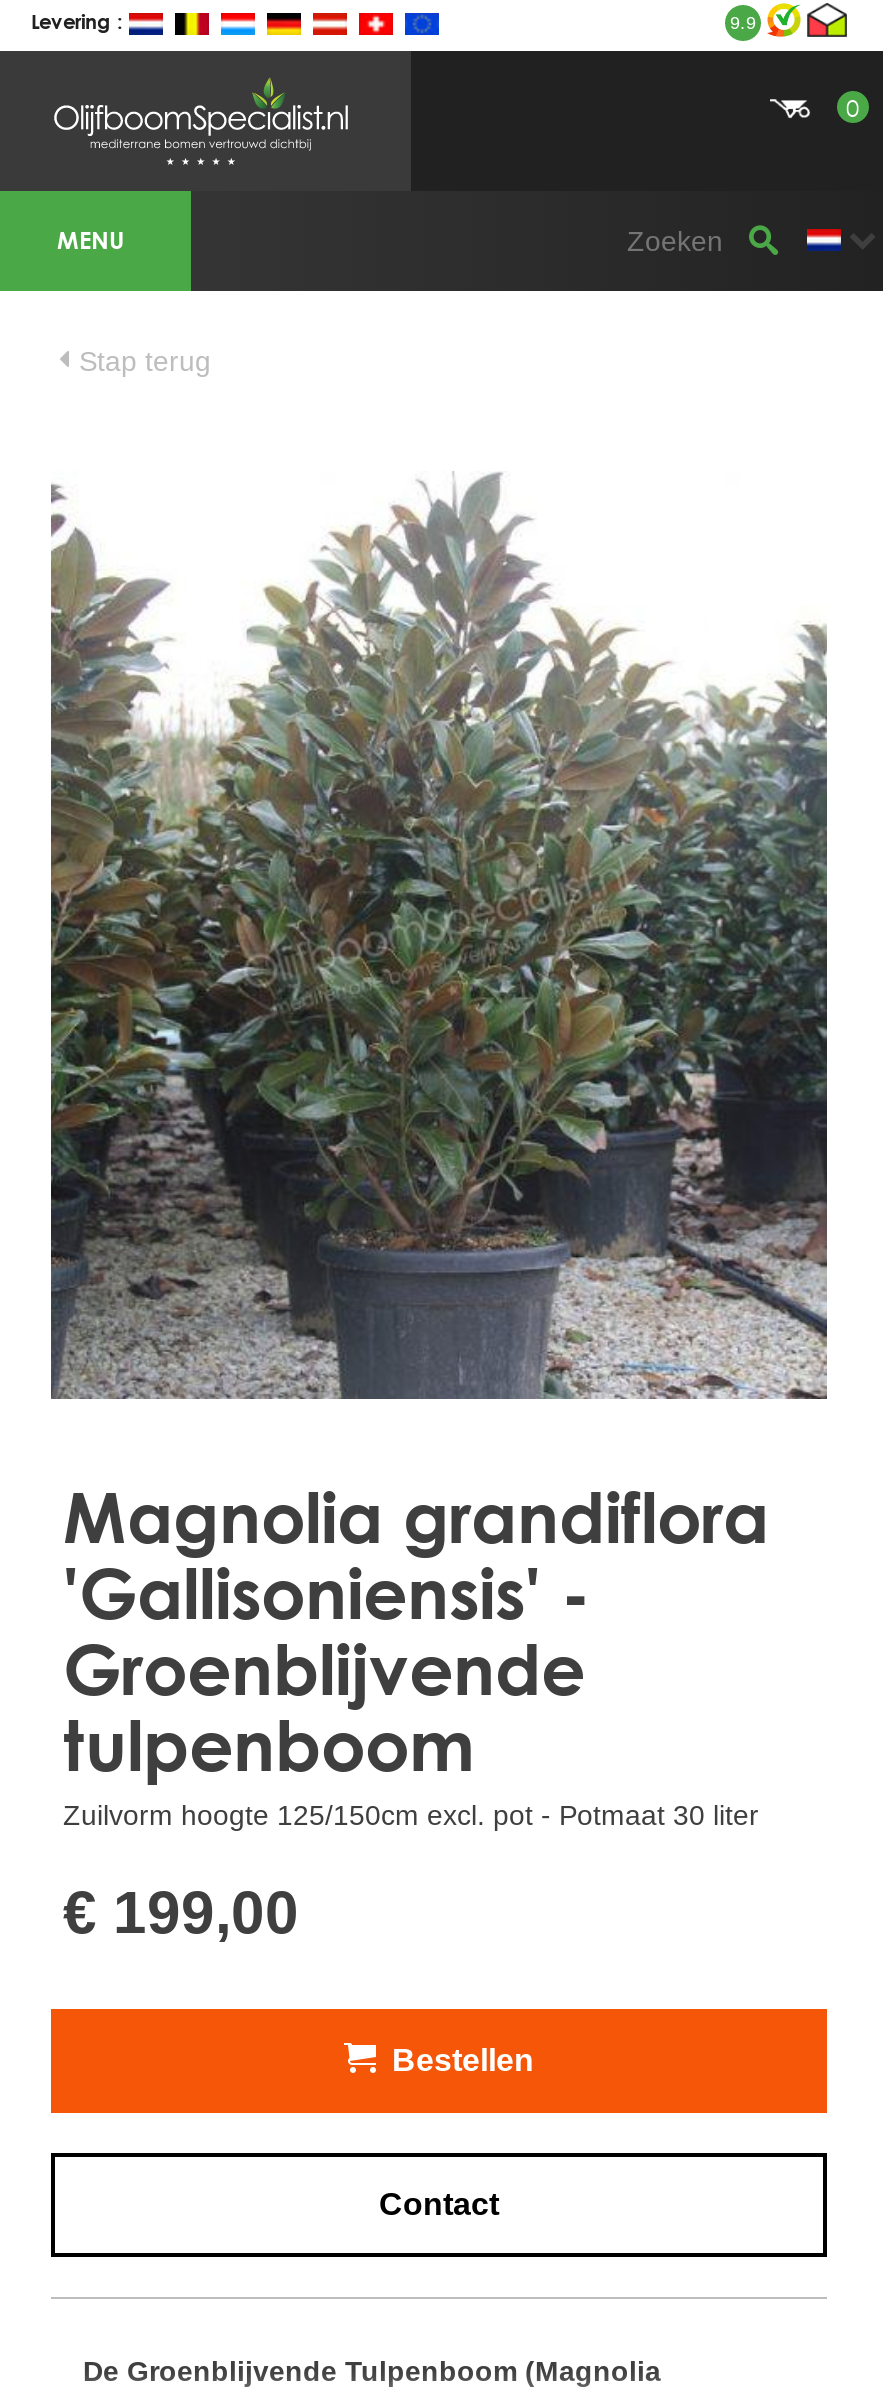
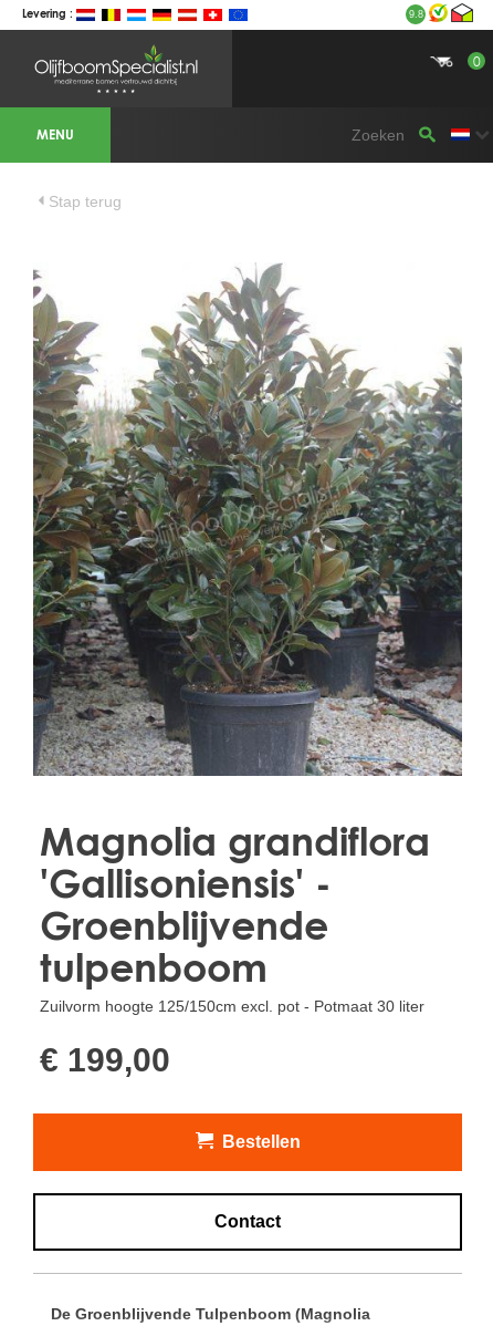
- 9.9
+ 9.8
